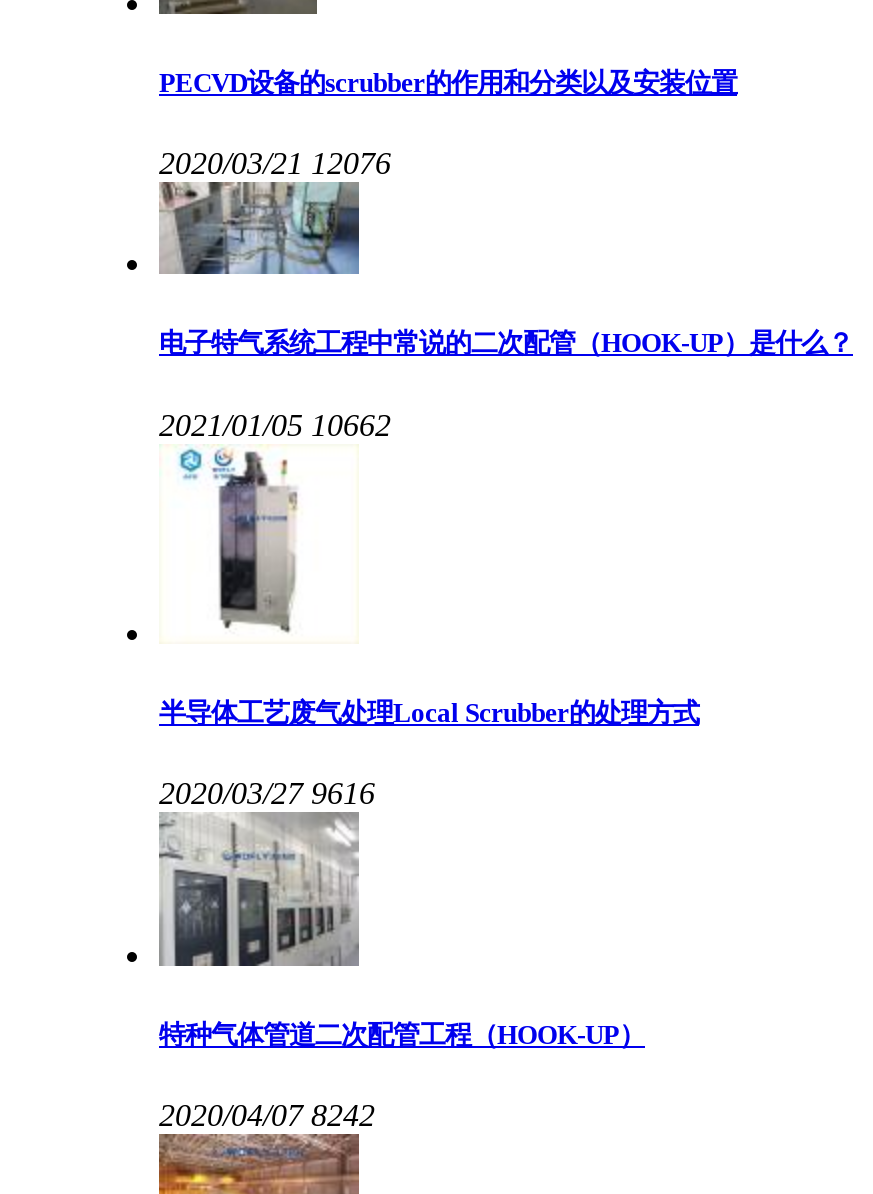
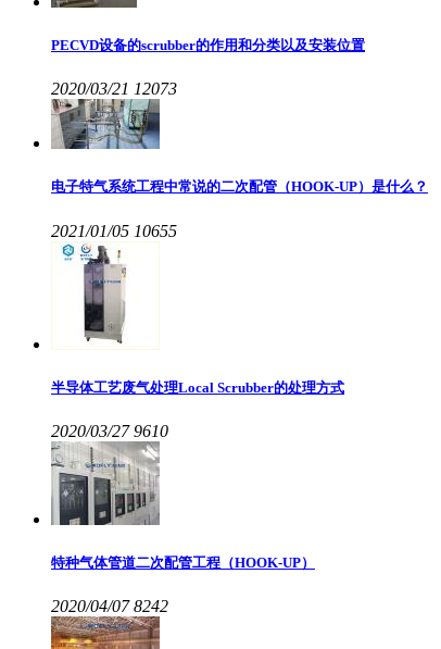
- 2020/03/21 12076
+ 2020/03/21 12073

- 2021/01/05 10662
+ 2021/01/05 10655

- 2020/03/27 9616
+ 2020/03/27 9610
